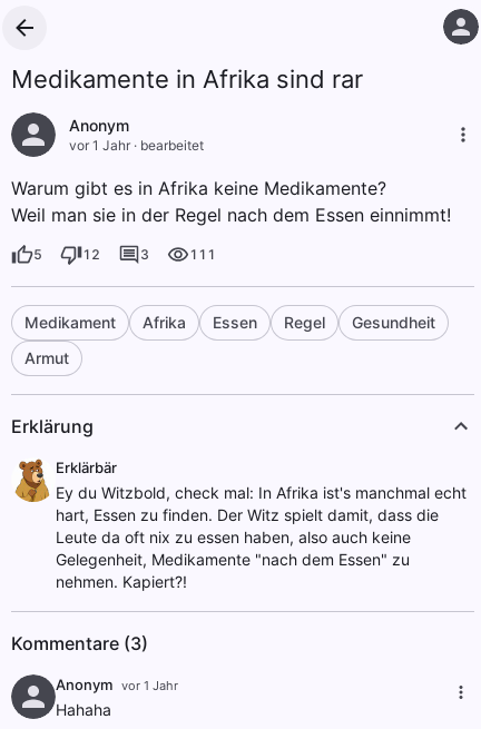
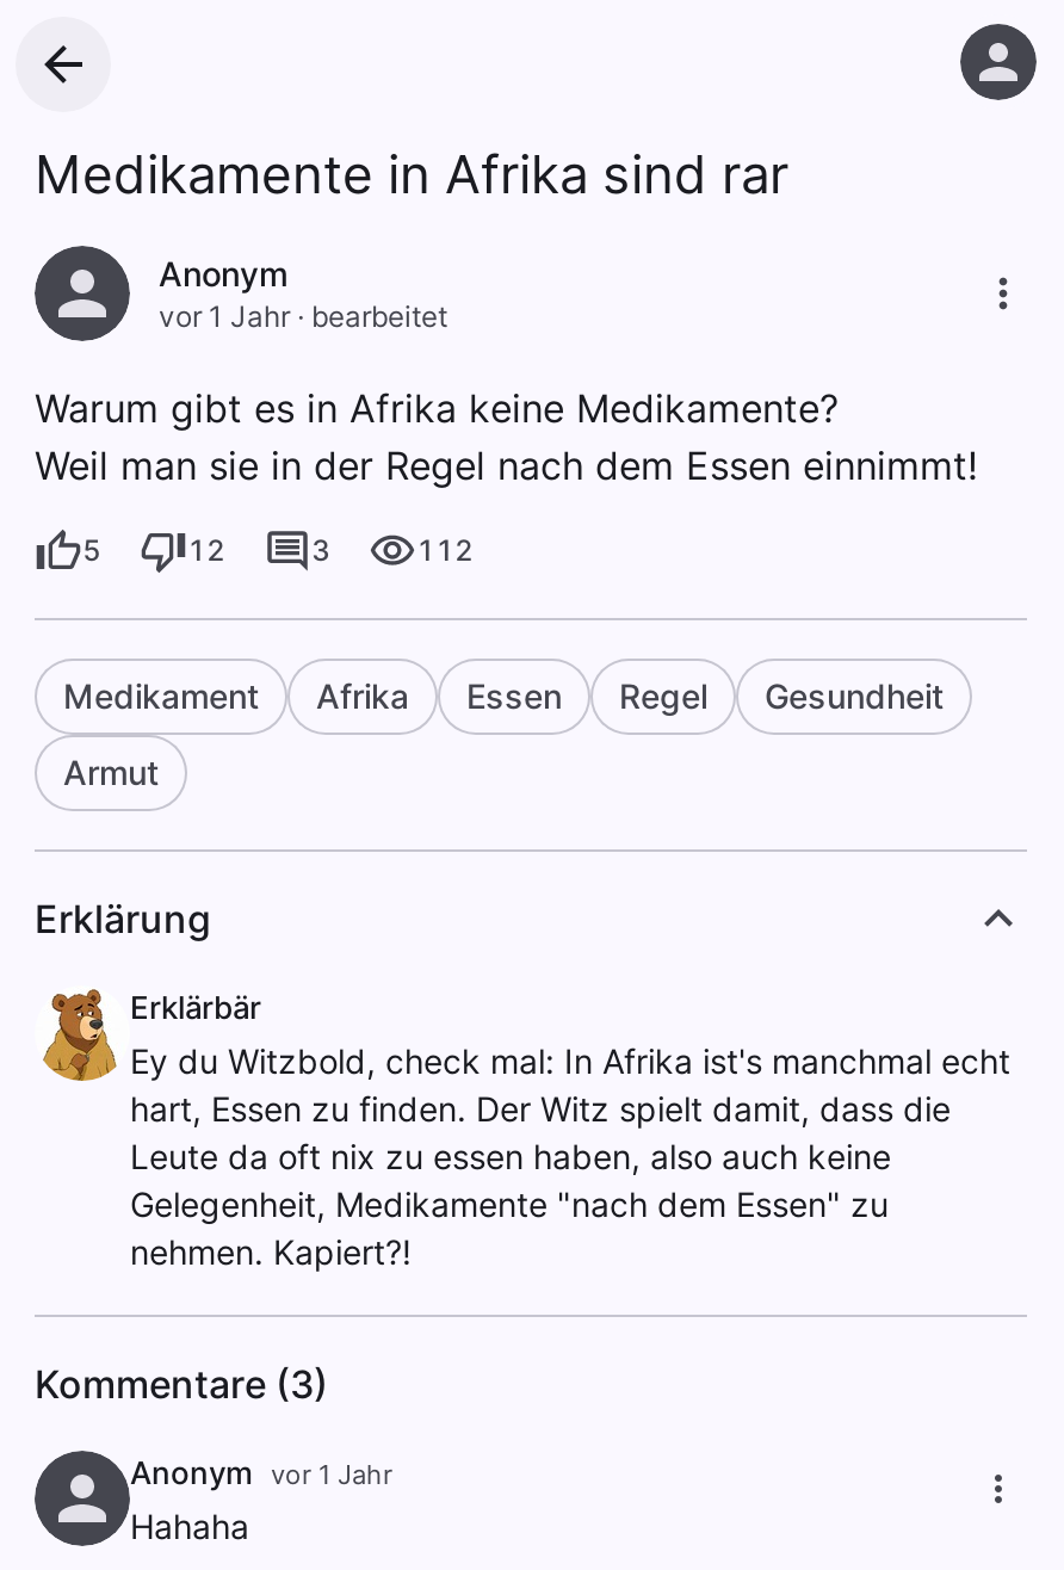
- 111
+ 112
